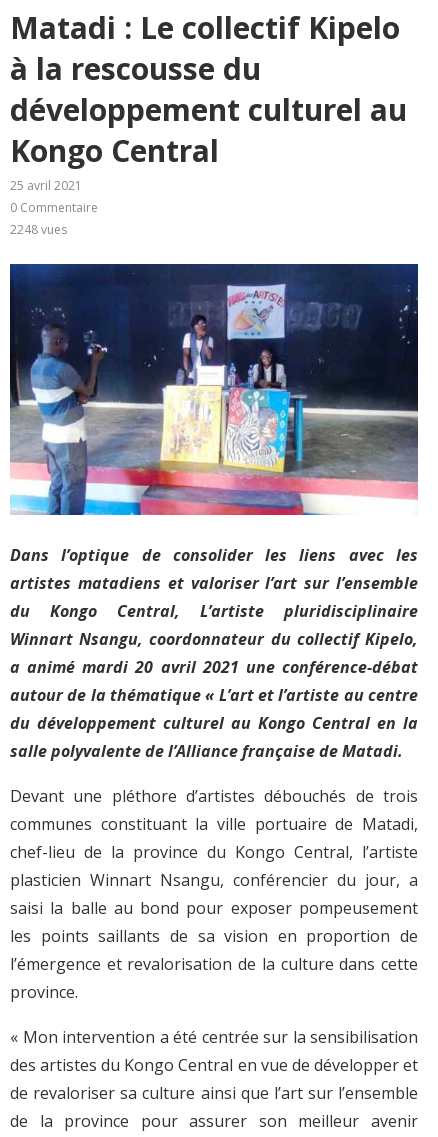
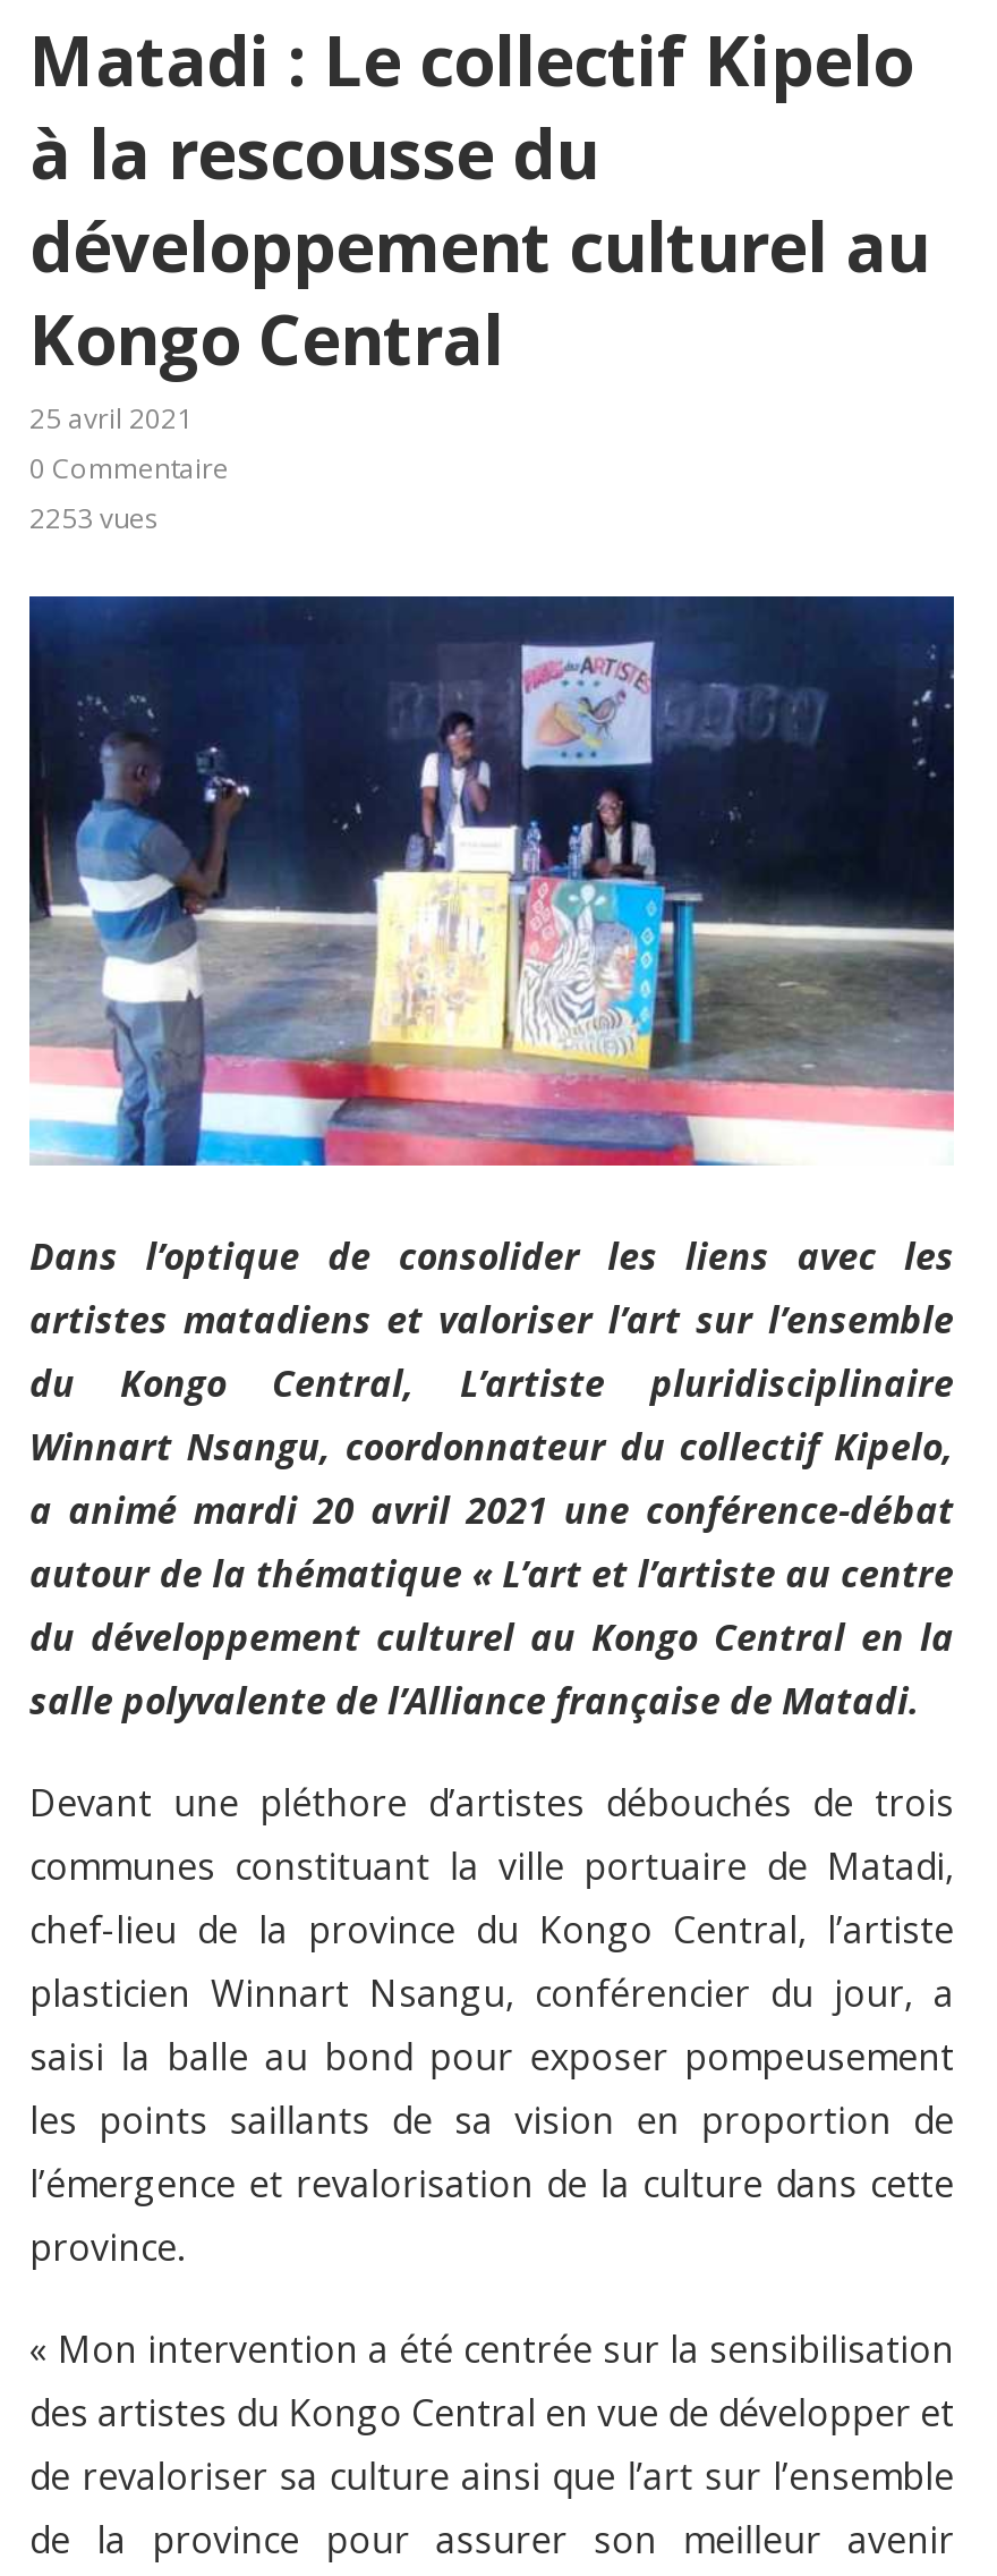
- 2248 vues
+ 2253 vues
